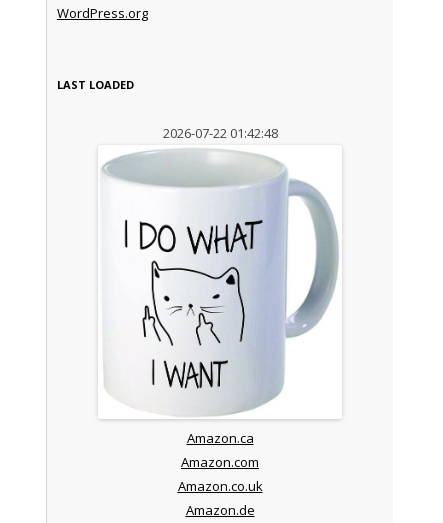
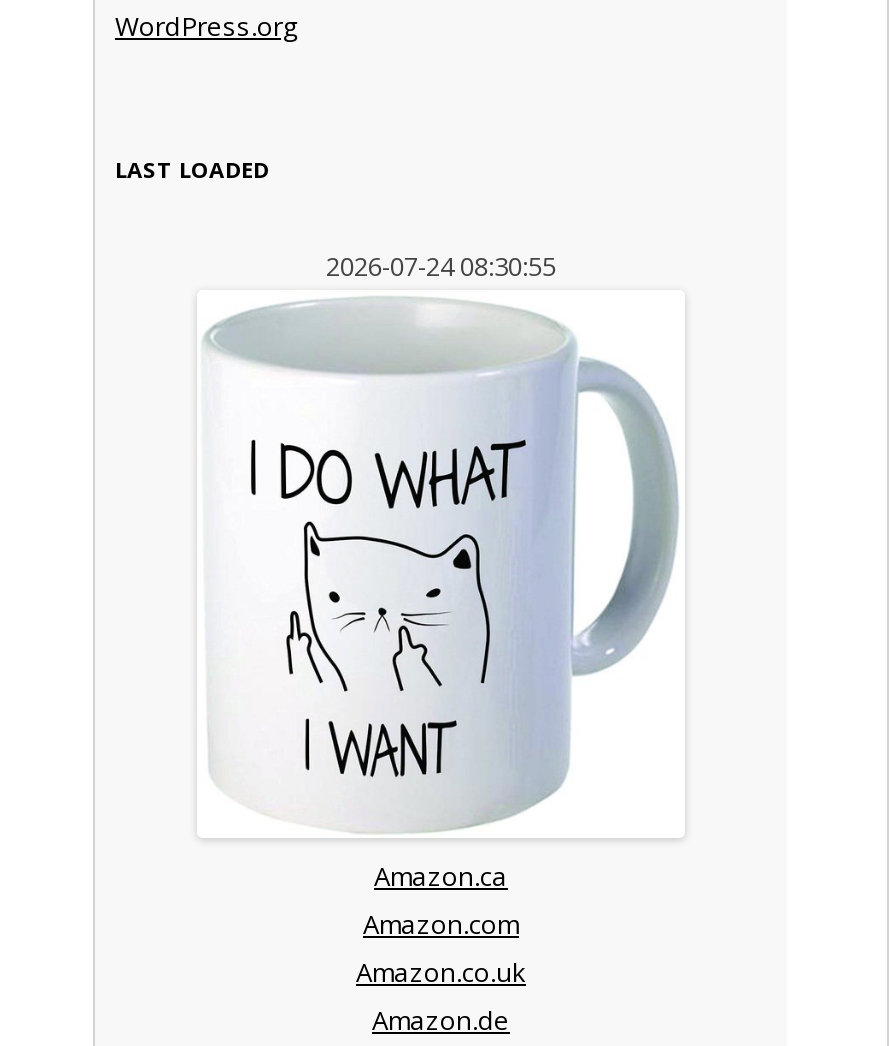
- 2026-07-22 01:42:48
+ 2026-07-24 08:30:55
